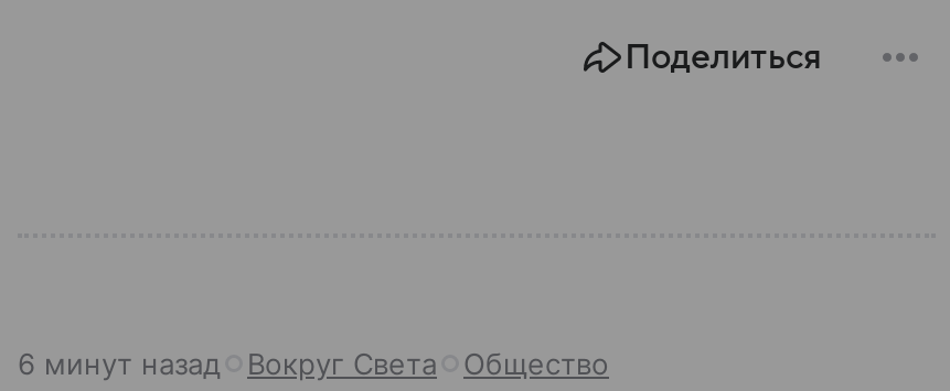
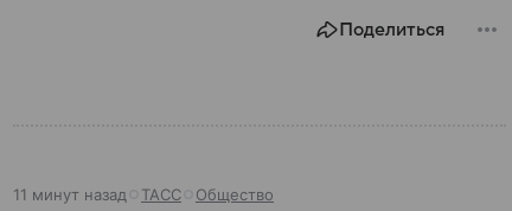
- 6 минут назад
- Вокруг Света
+ 11 минут назад
+ ТАСС
